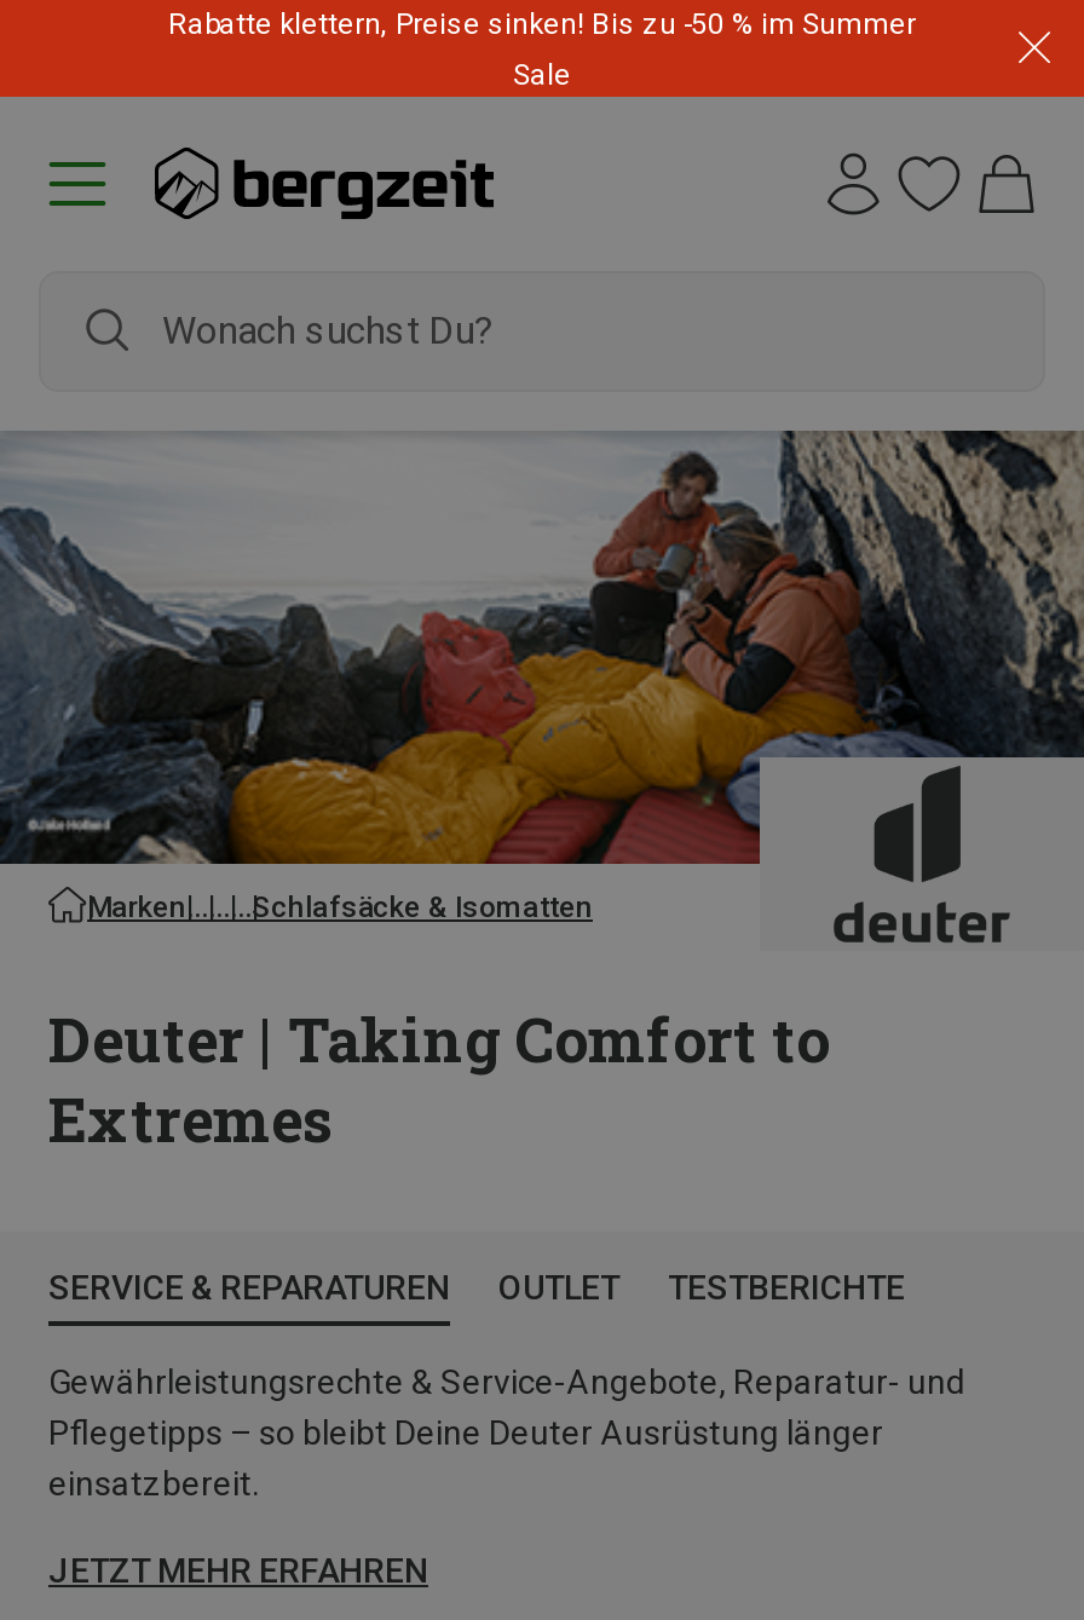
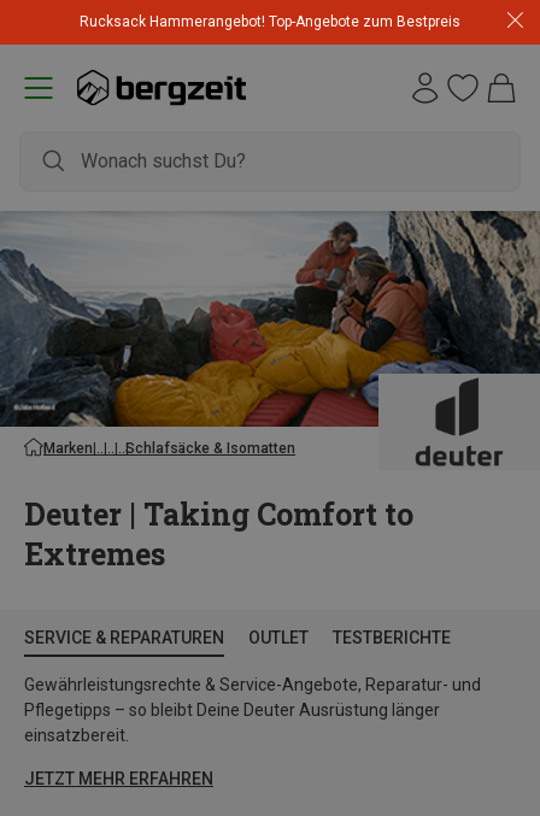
- Rabatte klettern, Preise sinken! Bis zu -50 % im Summer
- Sale
+ Rucksack Hammerangebot! Top-Angebote zum Bestpreis
